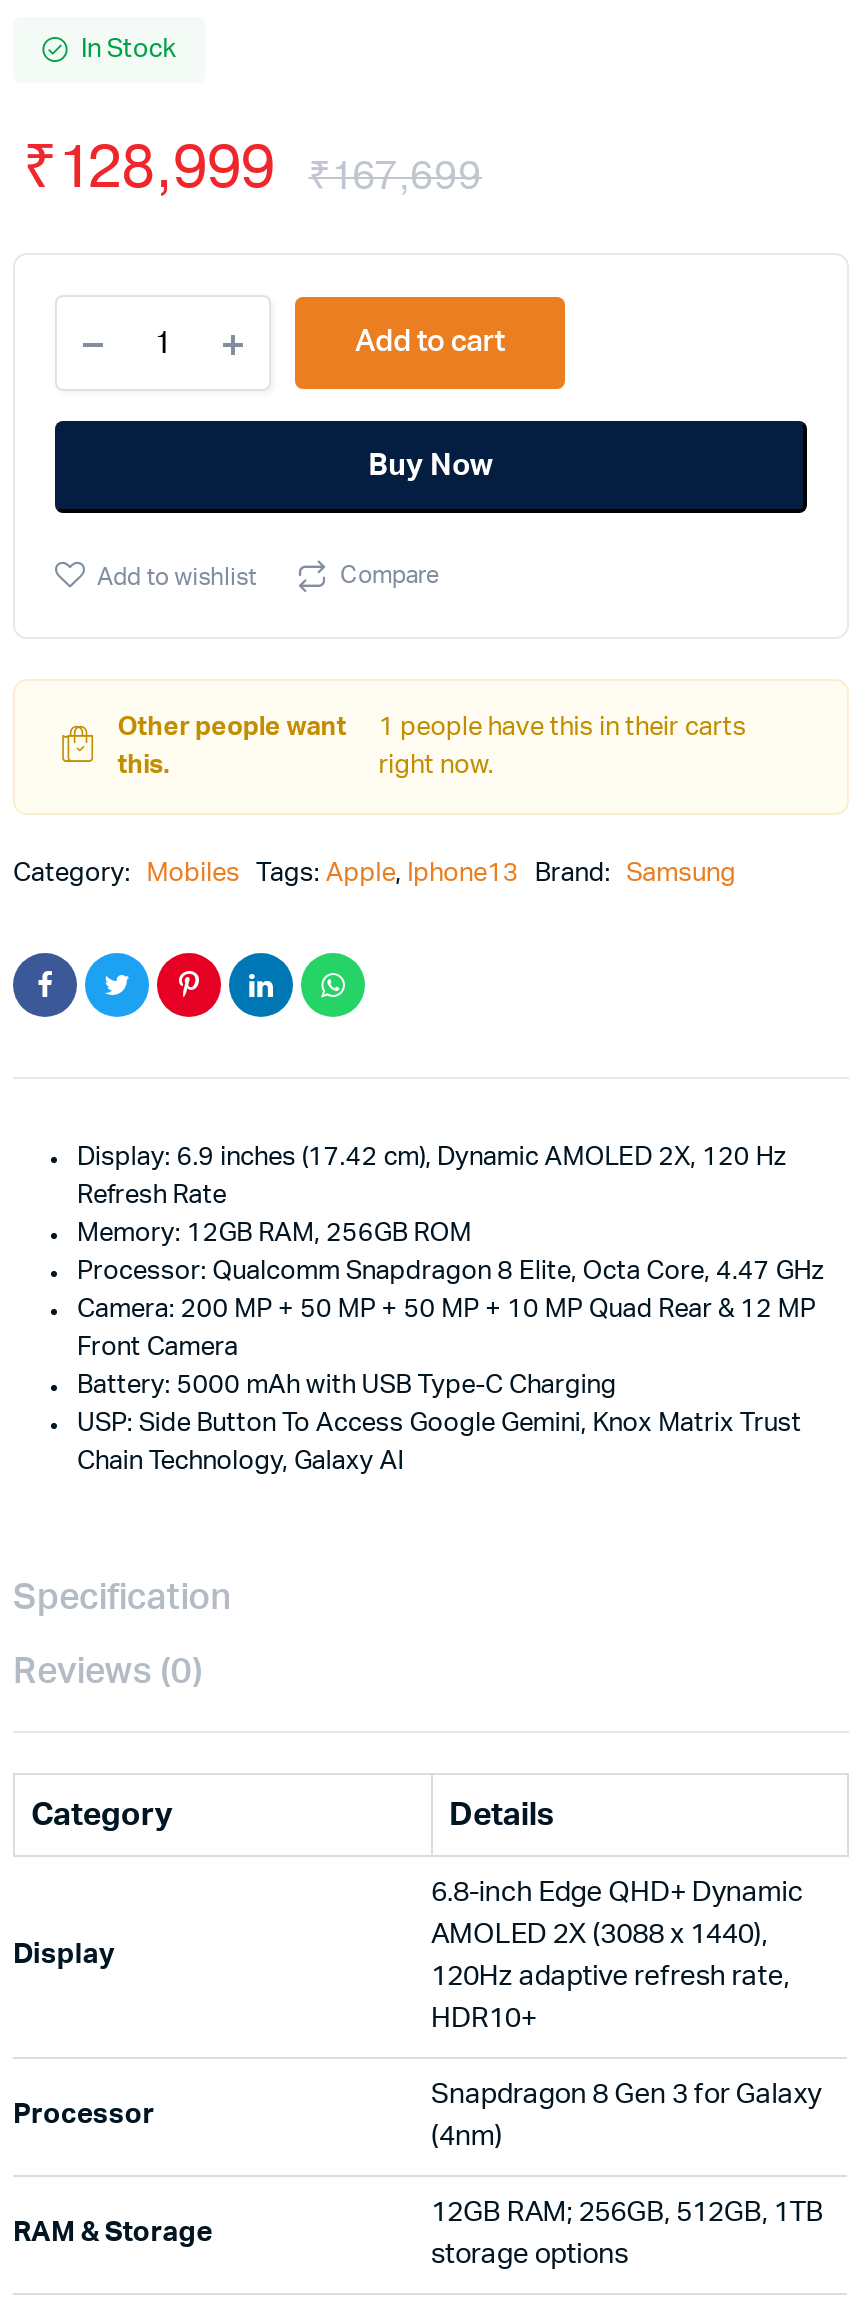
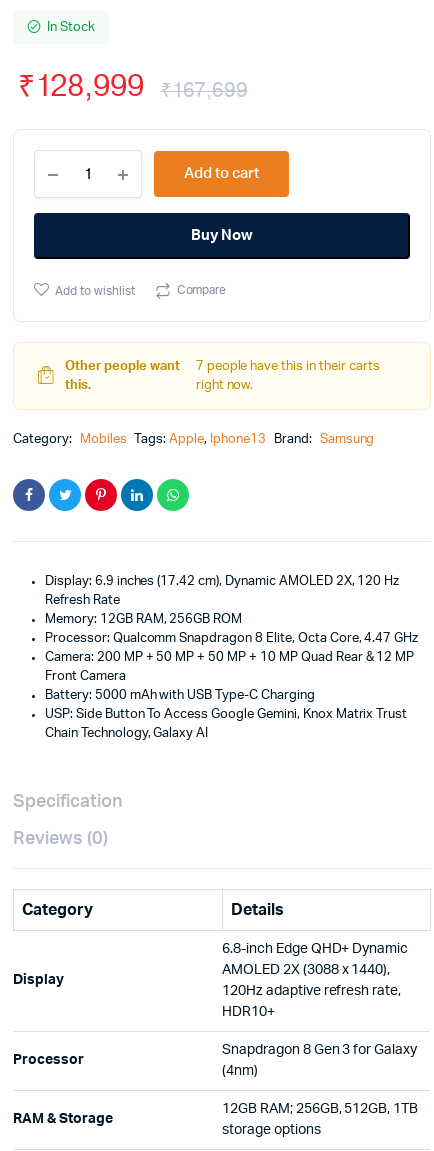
- 1 people have this in their carts
+ 7 people have this in their carts
